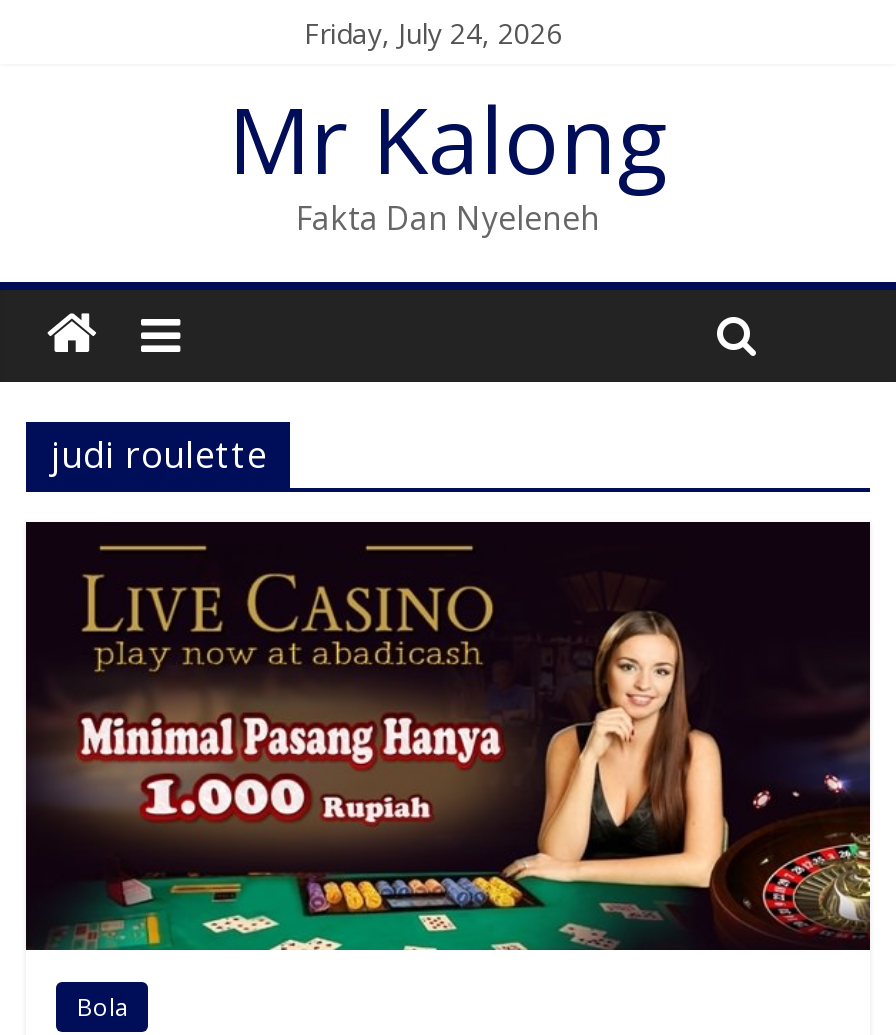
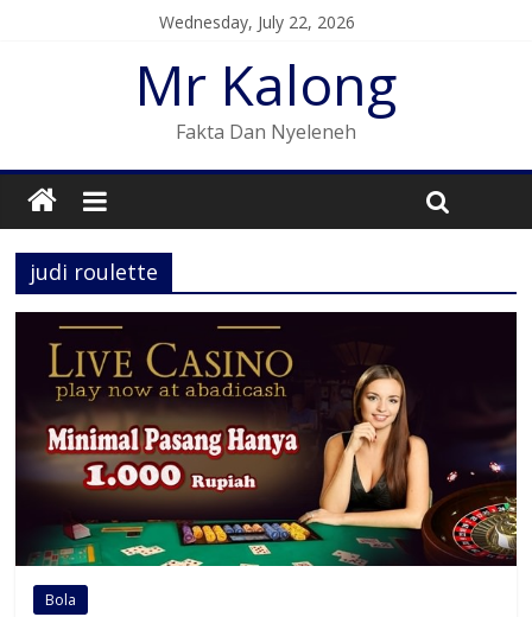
- Friday, July 24, 2026
+ Wednesday, July 22, 2026
